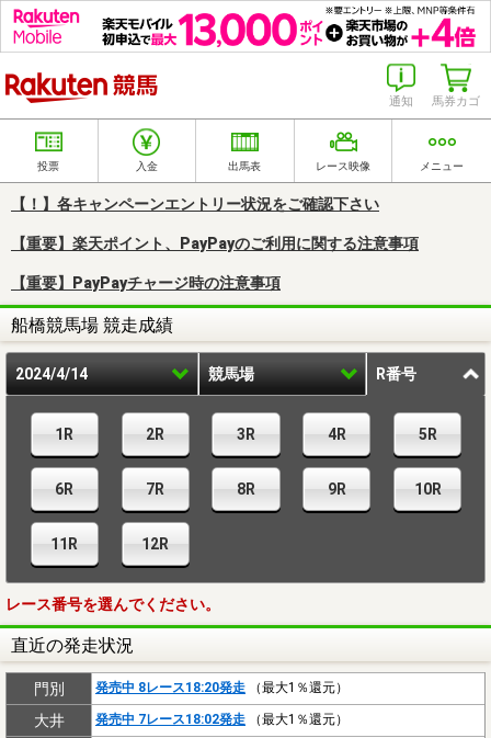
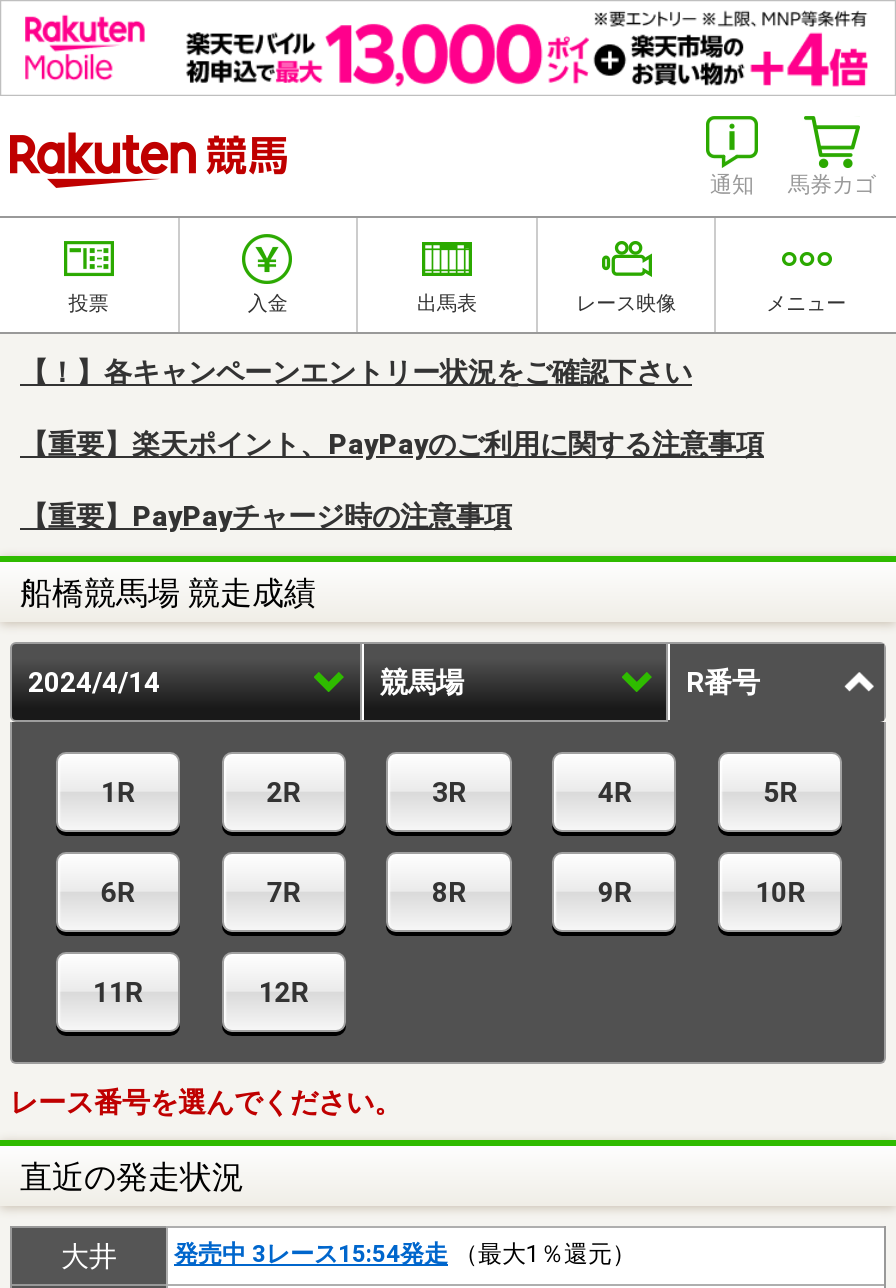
- 門別
- 発売中 8レース18:20発走（最大1％還元）

- 発売中 7レース18:02発走（最大1％還元）
+ 発売中 3レース15:54発走（最大1％還元）
